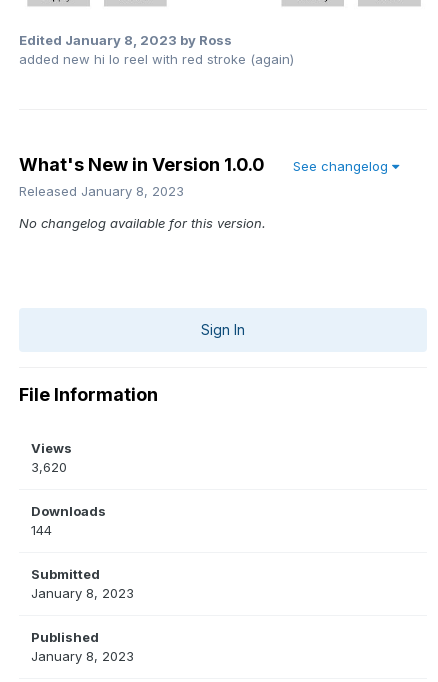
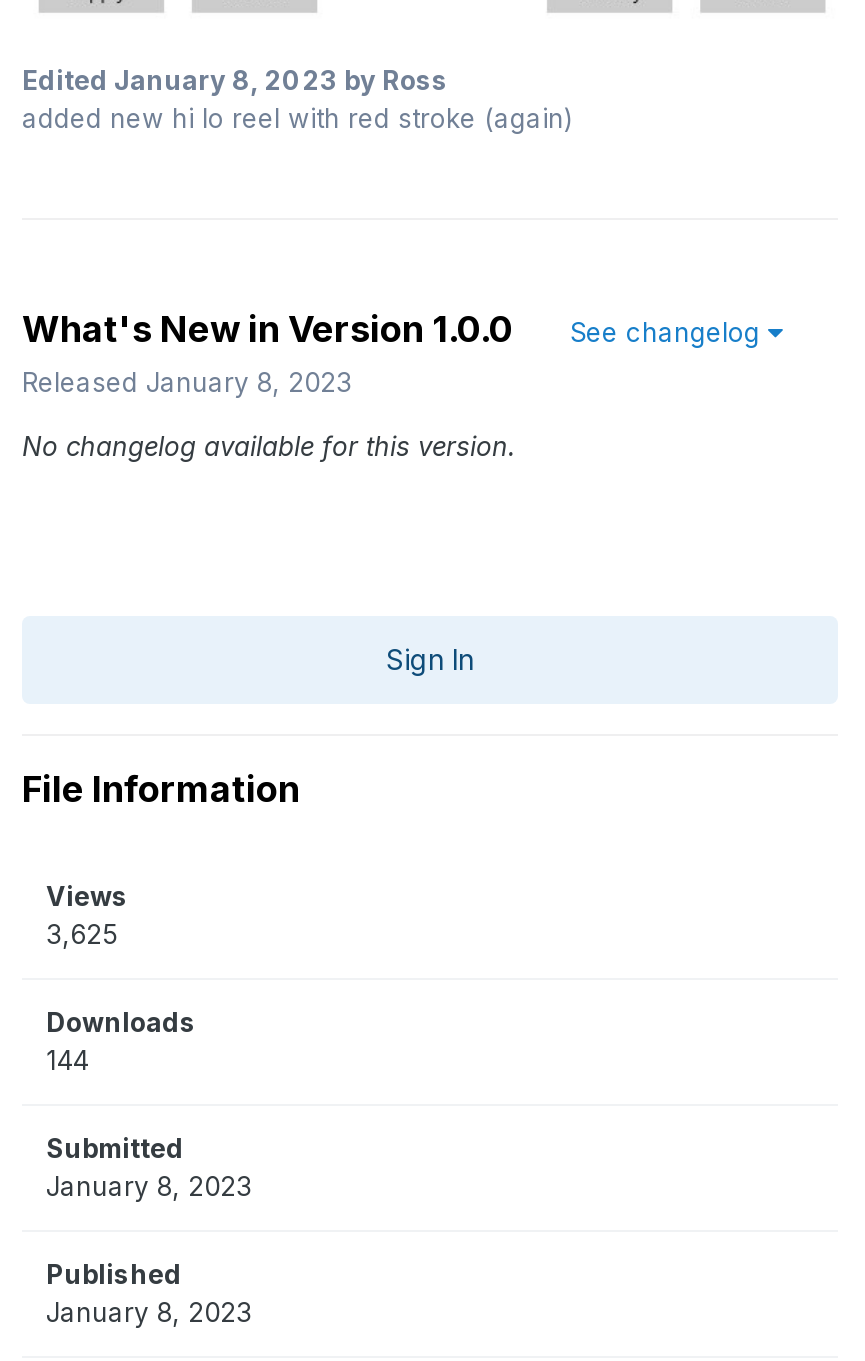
- 3,620
+ 3,625
